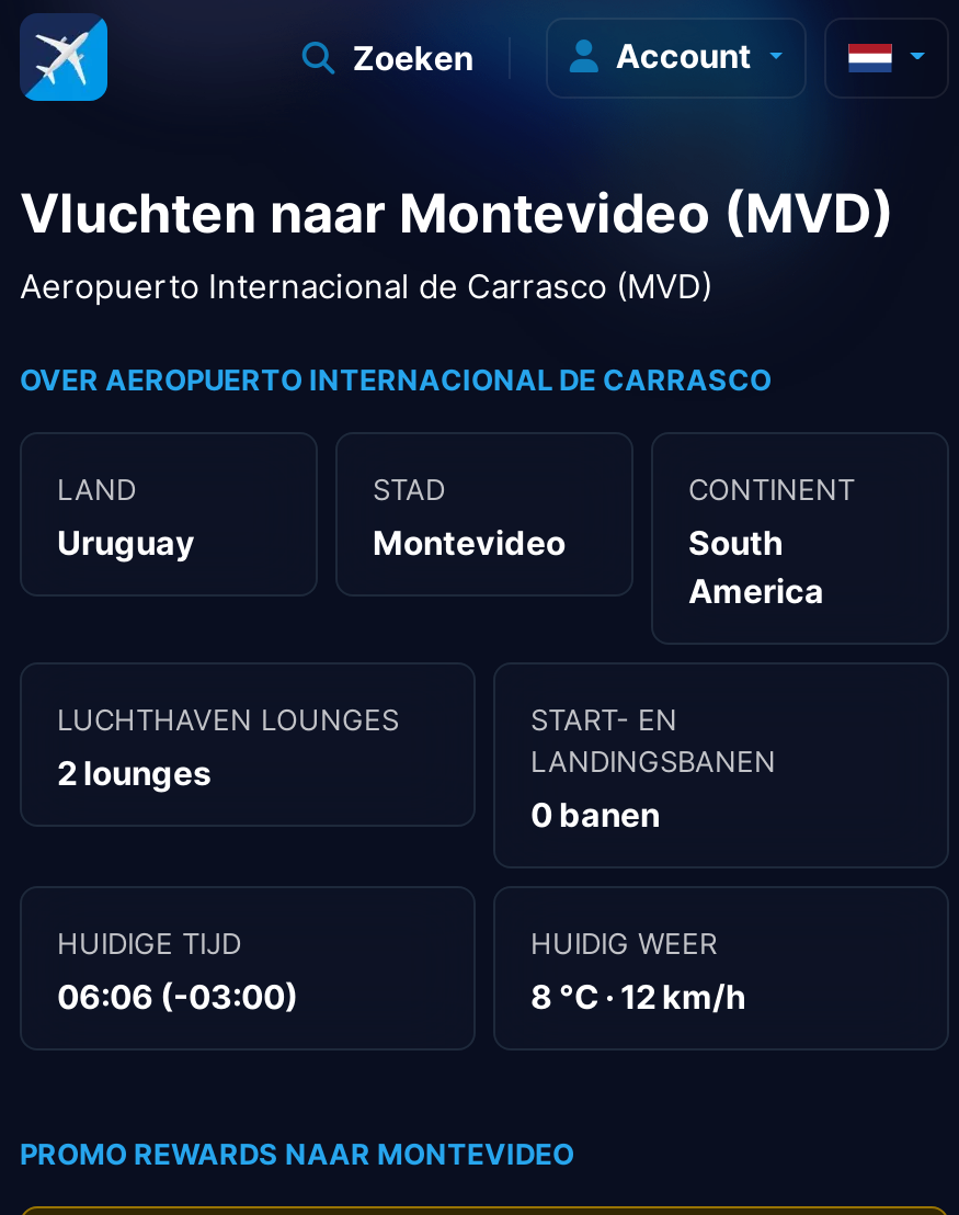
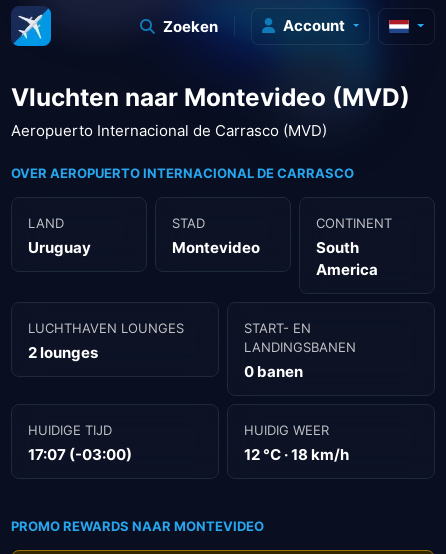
- 06:06 (-03:00)
+ 17:07 (-03:00)

- 8 °C · 12 km/h
+ 12 °C · 18 km/h
